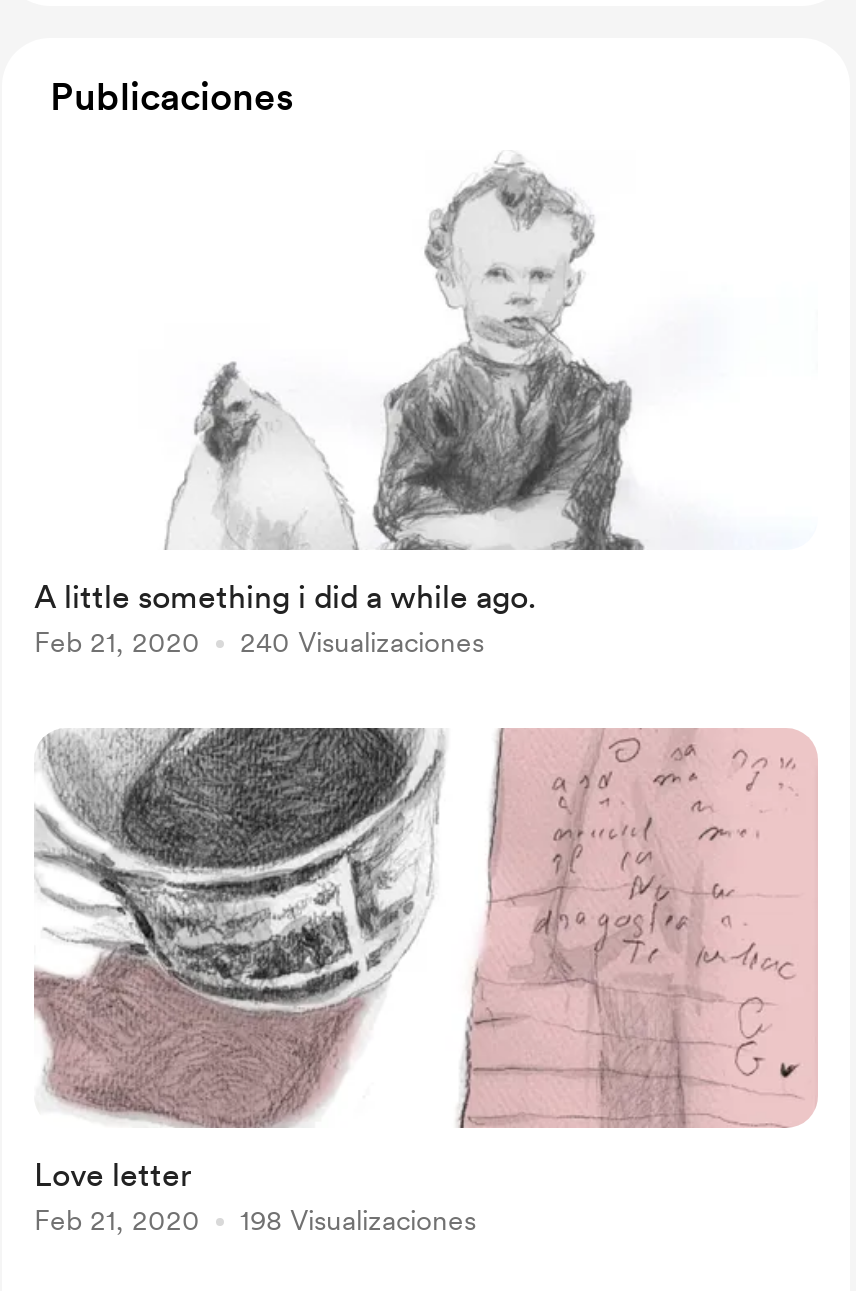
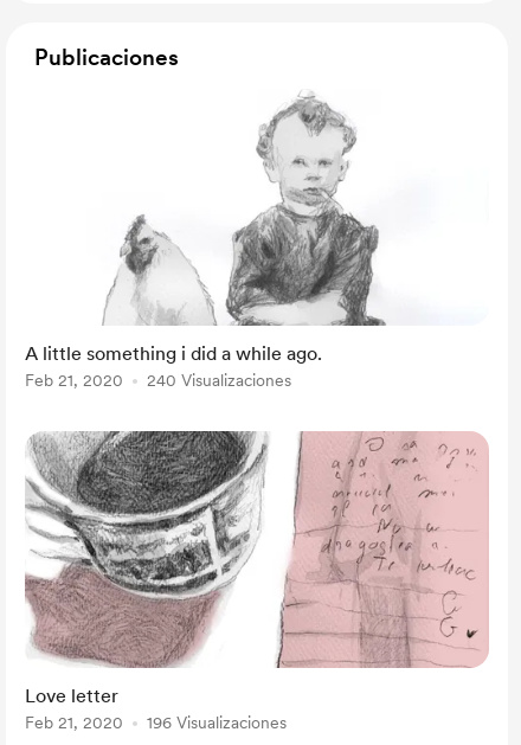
- 198 Visualizaciones
+ 196 Visualizaciones
